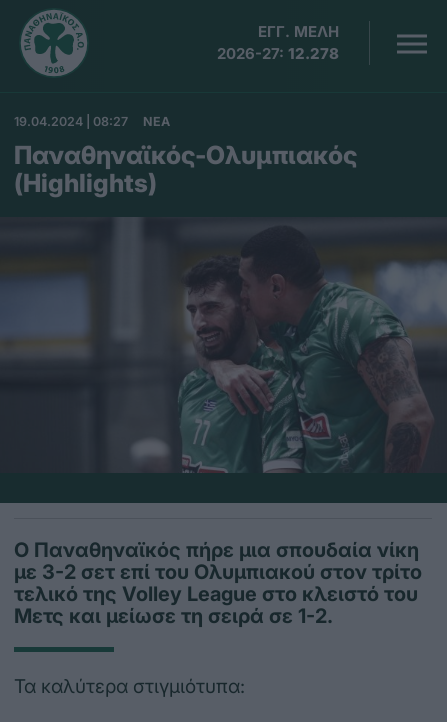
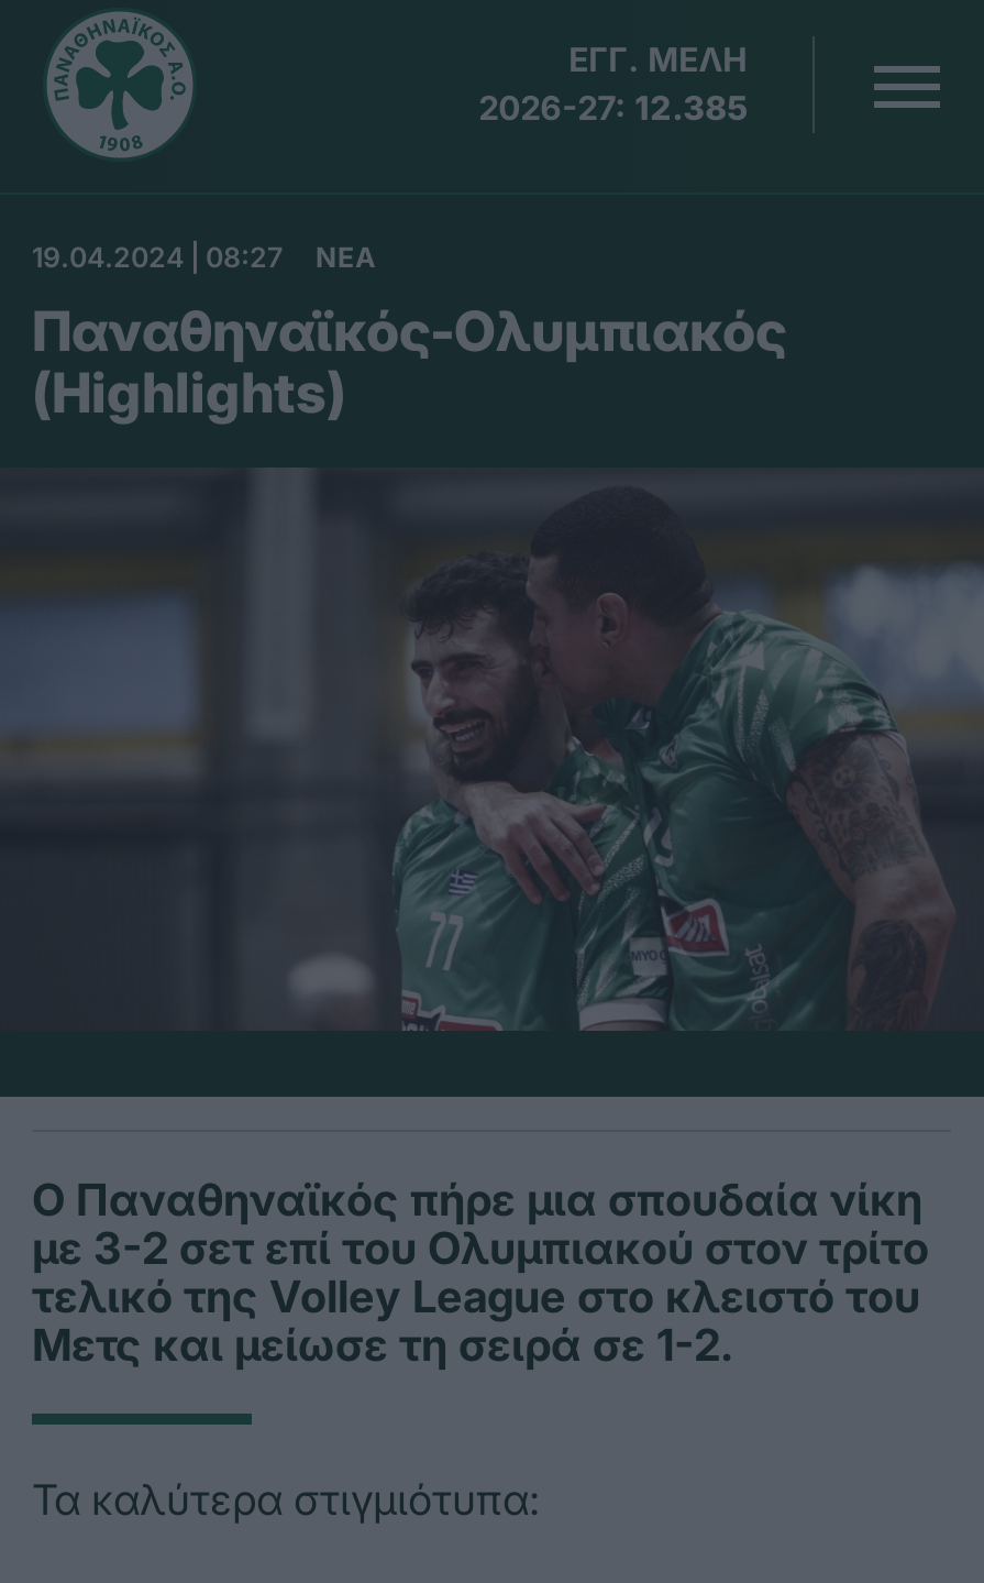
- 2026-27: 12.278
+ 2026-27: 12.385
